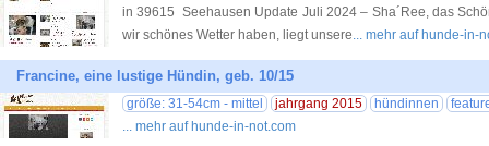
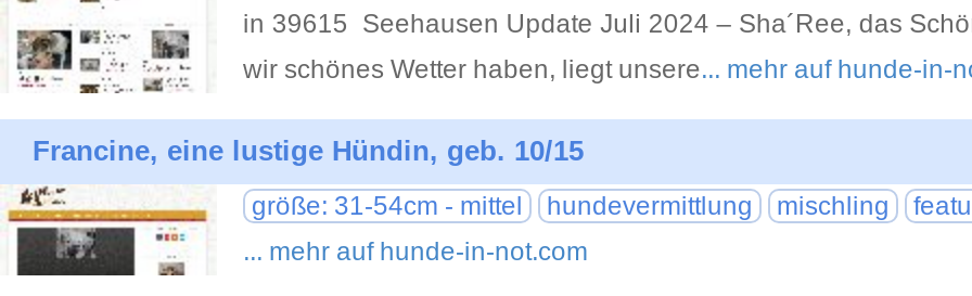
- jahrgang 2015
- hündinnen
+ hundevermittlung
+ mischling
